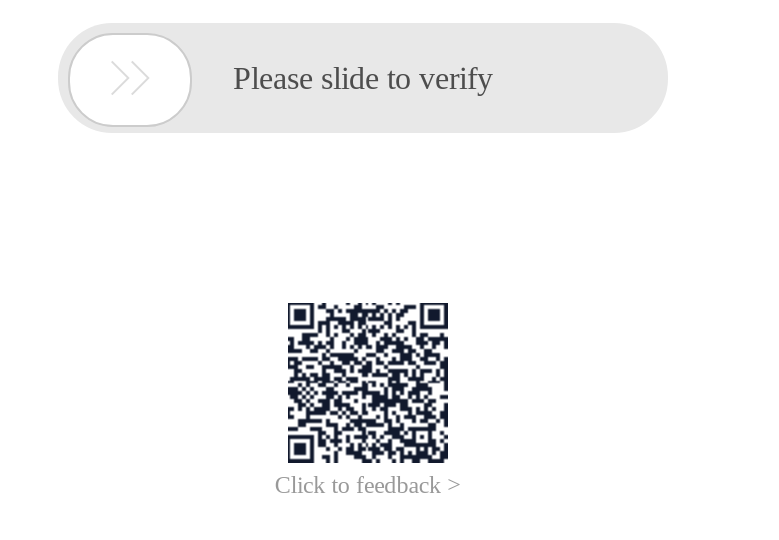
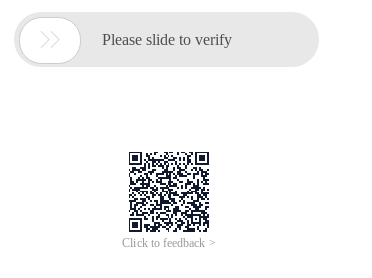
- [image]
+ [image]
